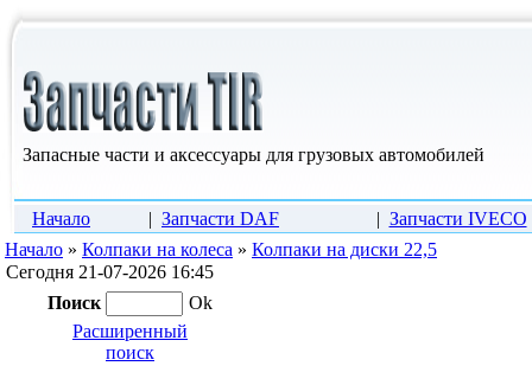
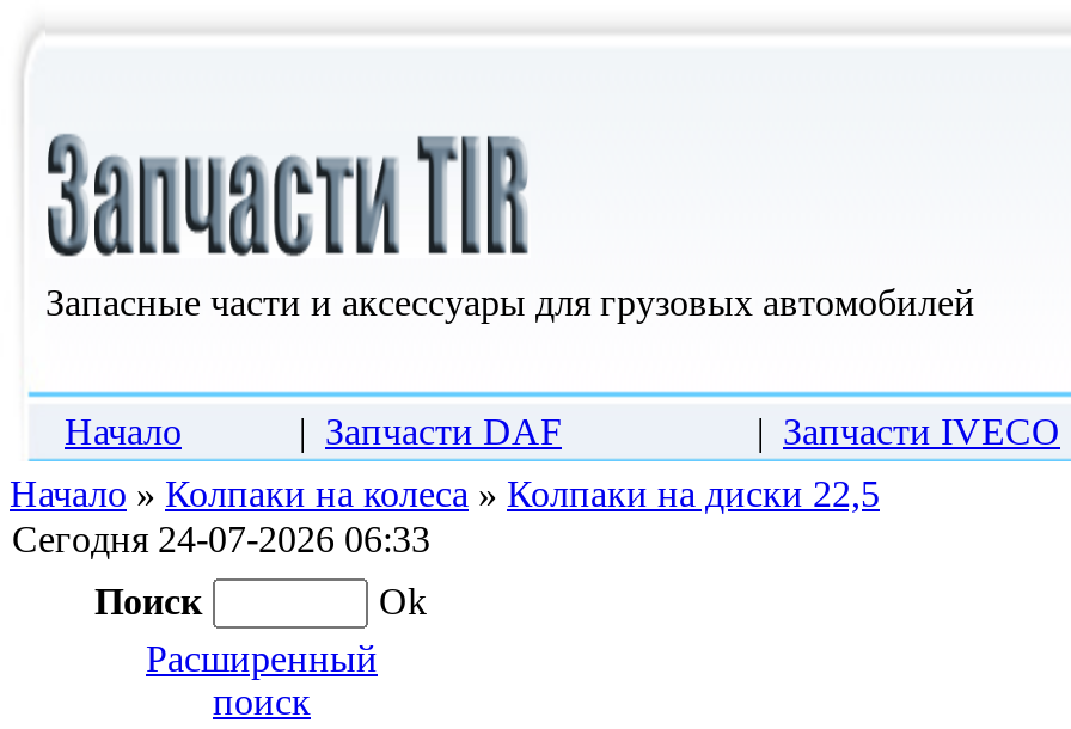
- Сегодня 21-07-2026 16:45
+ Сегодня 24-07-2026 06:33
